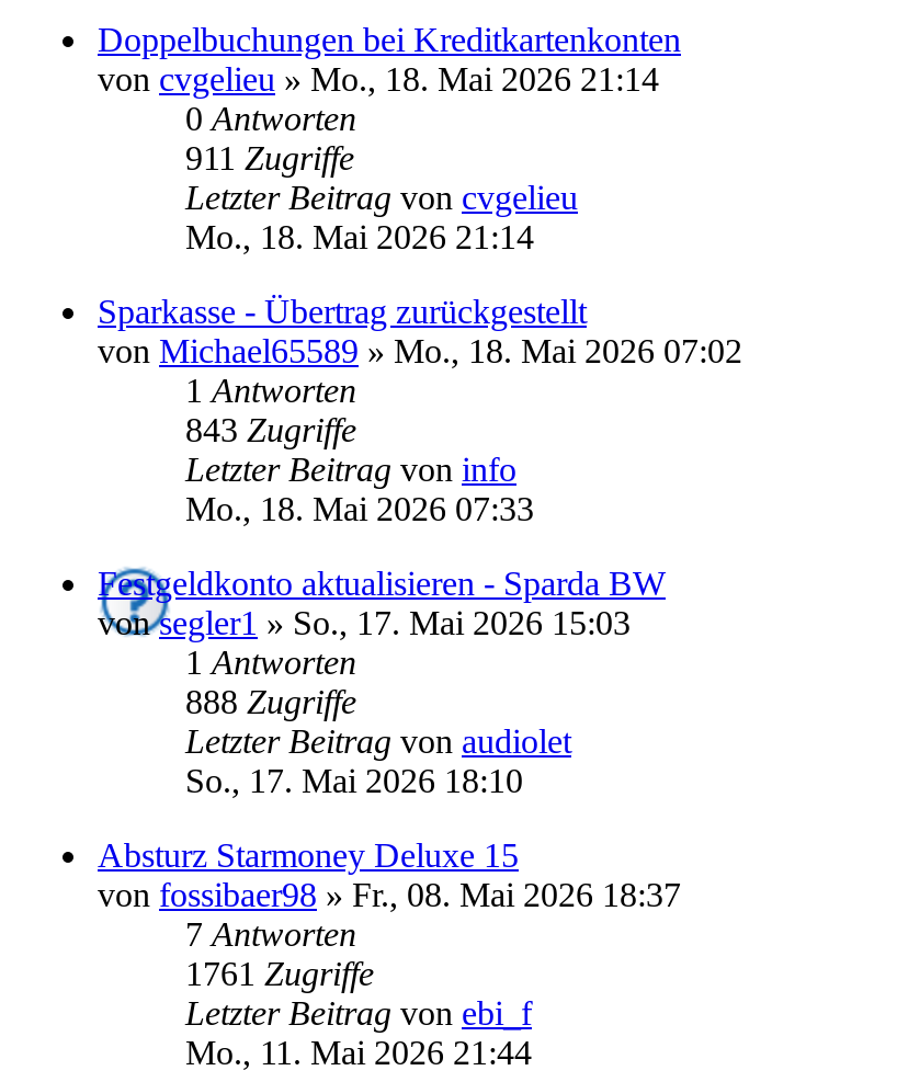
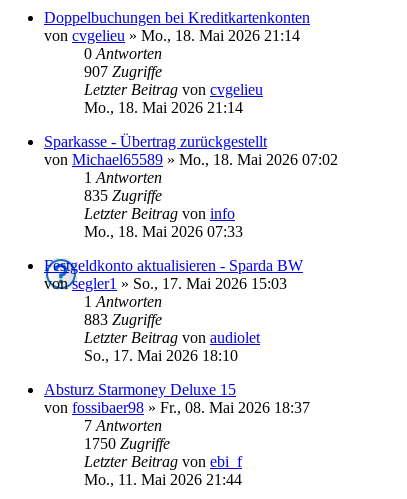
- 911 Zugriffe
+ 907 Zugriffe

- 843 Zugriffe
+ 835 Zugriffe

- 888 Zugriffe
+ 883 Zugriffe

- 1761 Zugriffe
+ 1750 Zugriffe
